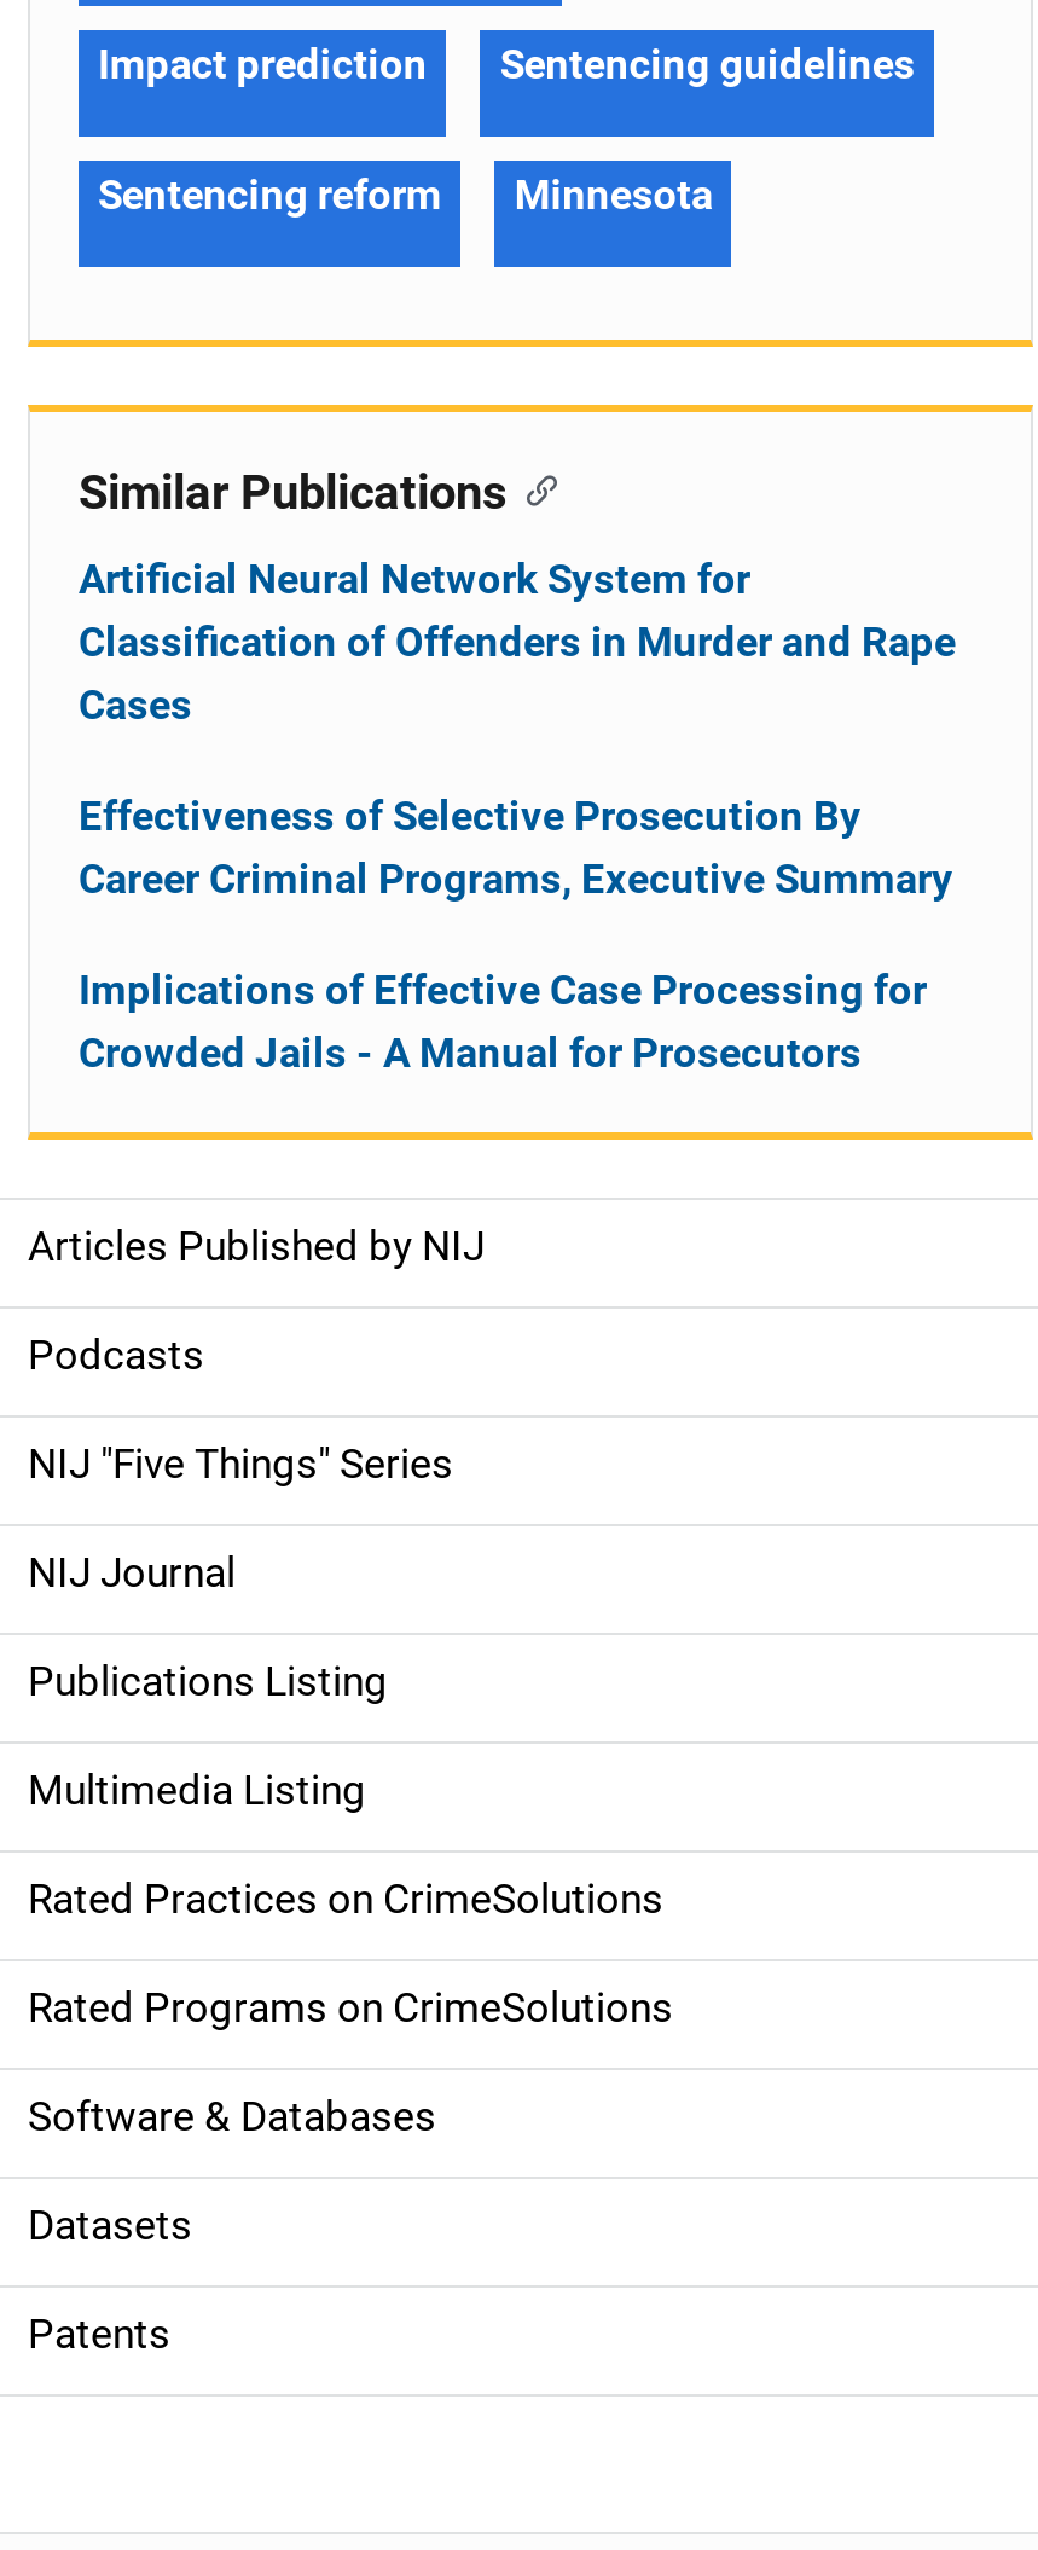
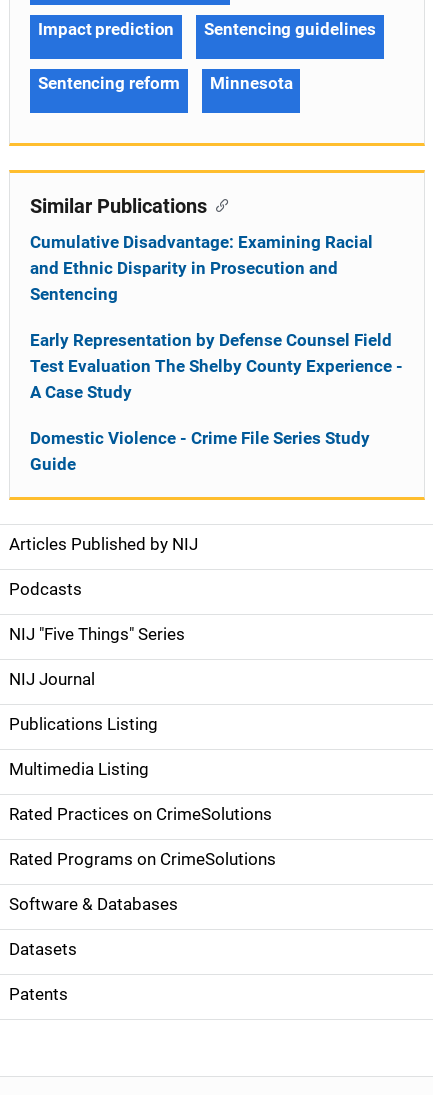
- Artificial Neural Network System for
- Classification of Offenders in Murder and Rape
- Cases
+ Cumulative Disadvantage: Examining Racial
+ and Ethnic Disparity in Prosecution and
+ Sentencing

- Effectiveness of Selective Prosecution By
- Career Criminal Programs, Executive Summary
+ Early Representation by Defense Counsel Field
+ Test Evaluation The Shelby County Experience -
+ A Case Study

- Implications of Effective Case Processing for
- Crowded Jails - A Manual for Prosecutors
+ Domestic Violence - Crime File Series Study
+ Guide
